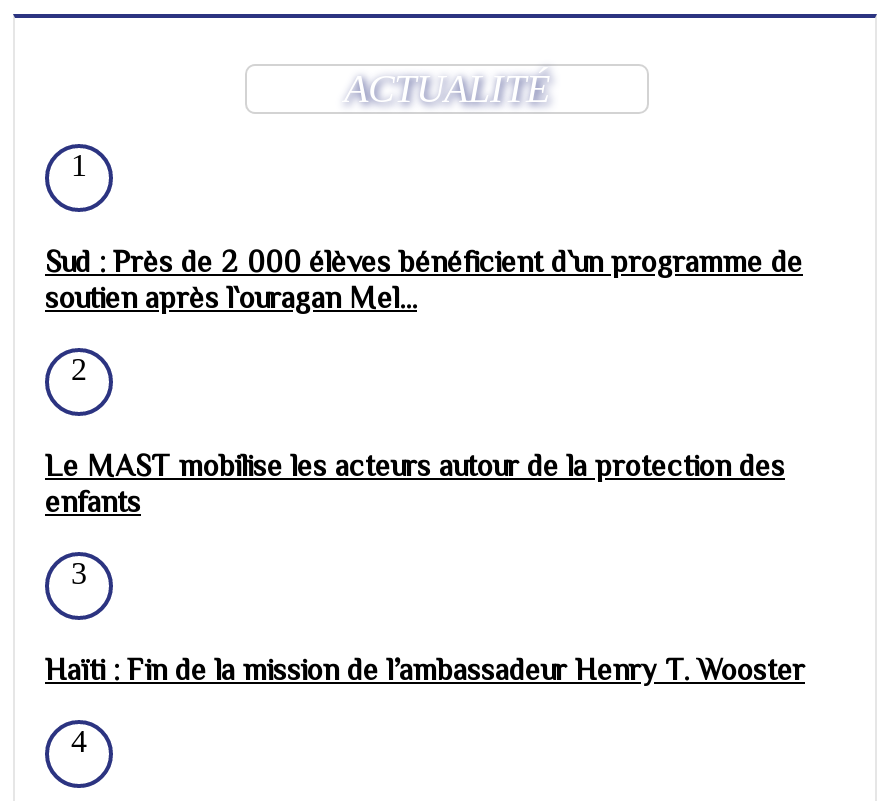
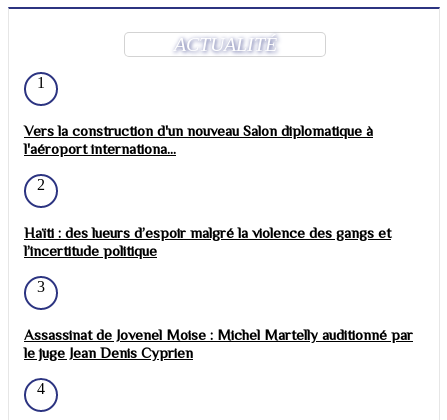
- Sud : Près de 2 000 élèves bénéficient d`un programme de
- soutien après l`ouragan Mel...
+ Vers la construction d'un nouveau Salon diplomatique à
+ l'aéroport internationa...

- Le MAST mobilise les acteurs autour de la protection des
- enfants
+ Haïti : des lueurs d’espoir malgré la violence des gangs et
+ l’incertitude politique

- Haïti : Fin de la mission de l’ambassadeur Henry T. Wooster
+ Assassinat de Jovenel Moise : Michel Martelly auditionné par
+ le juge Jean Denis Cyprien
